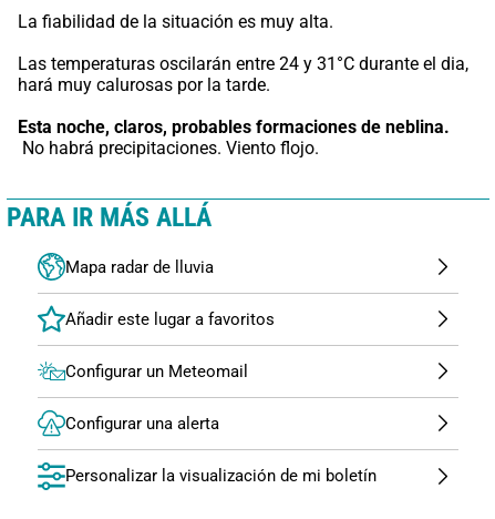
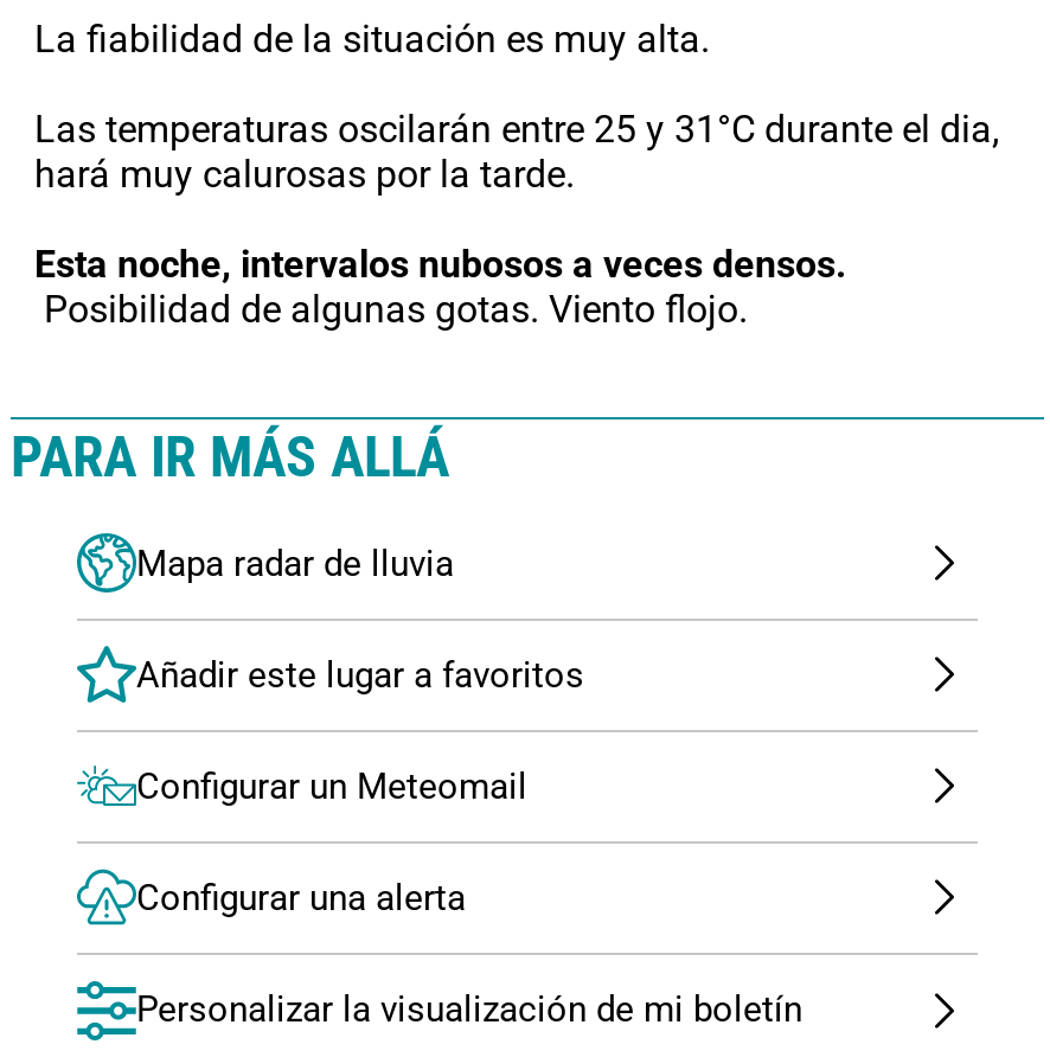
- Las temperaturas oscilarán entre 24 y 31°C durante el dia,
+ Las temperaturas oscilarán entre 25 y 31°C durante el dia,

- Esta noche, claros, probables formaciones de neblina.
- No habrá precipitaciones. Viento flojo.
+ Esta noche, intervalos nubosos a veces densos.
+ Posibilidad de algunas gotas. Viento flojo.
